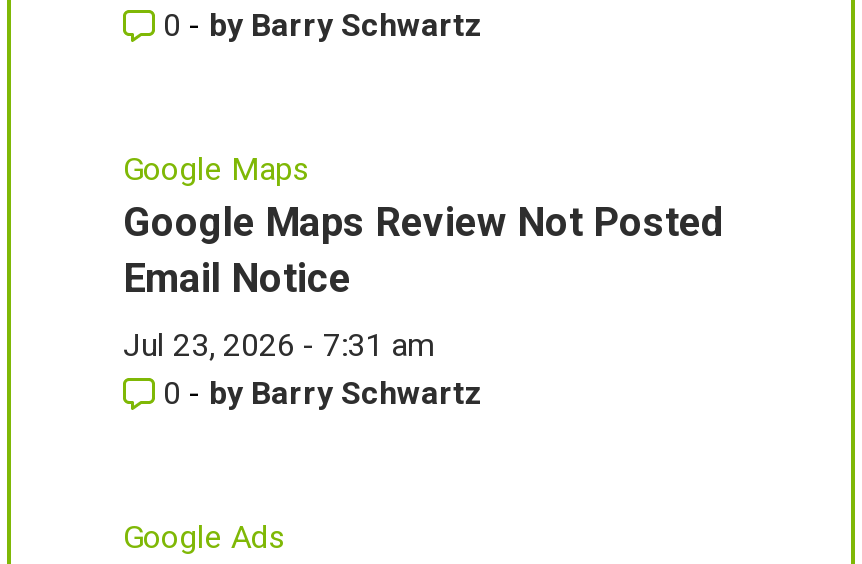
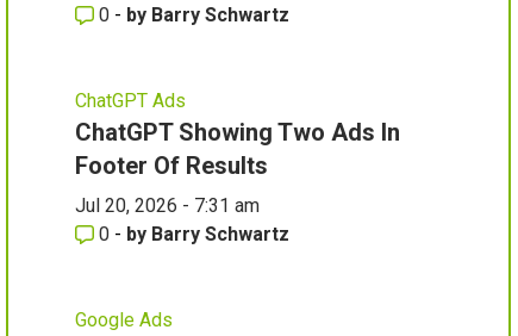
- Google Maps
- Google Maps Review Not Posted
- Email Notice
+ ChatGPT Ads
+ ChatGPT Showing Two Ads In
+ Footer Of Results

- Jul 23, 2026 - 7:31 am
+ Jul 20, 2026 - 7:31 am
